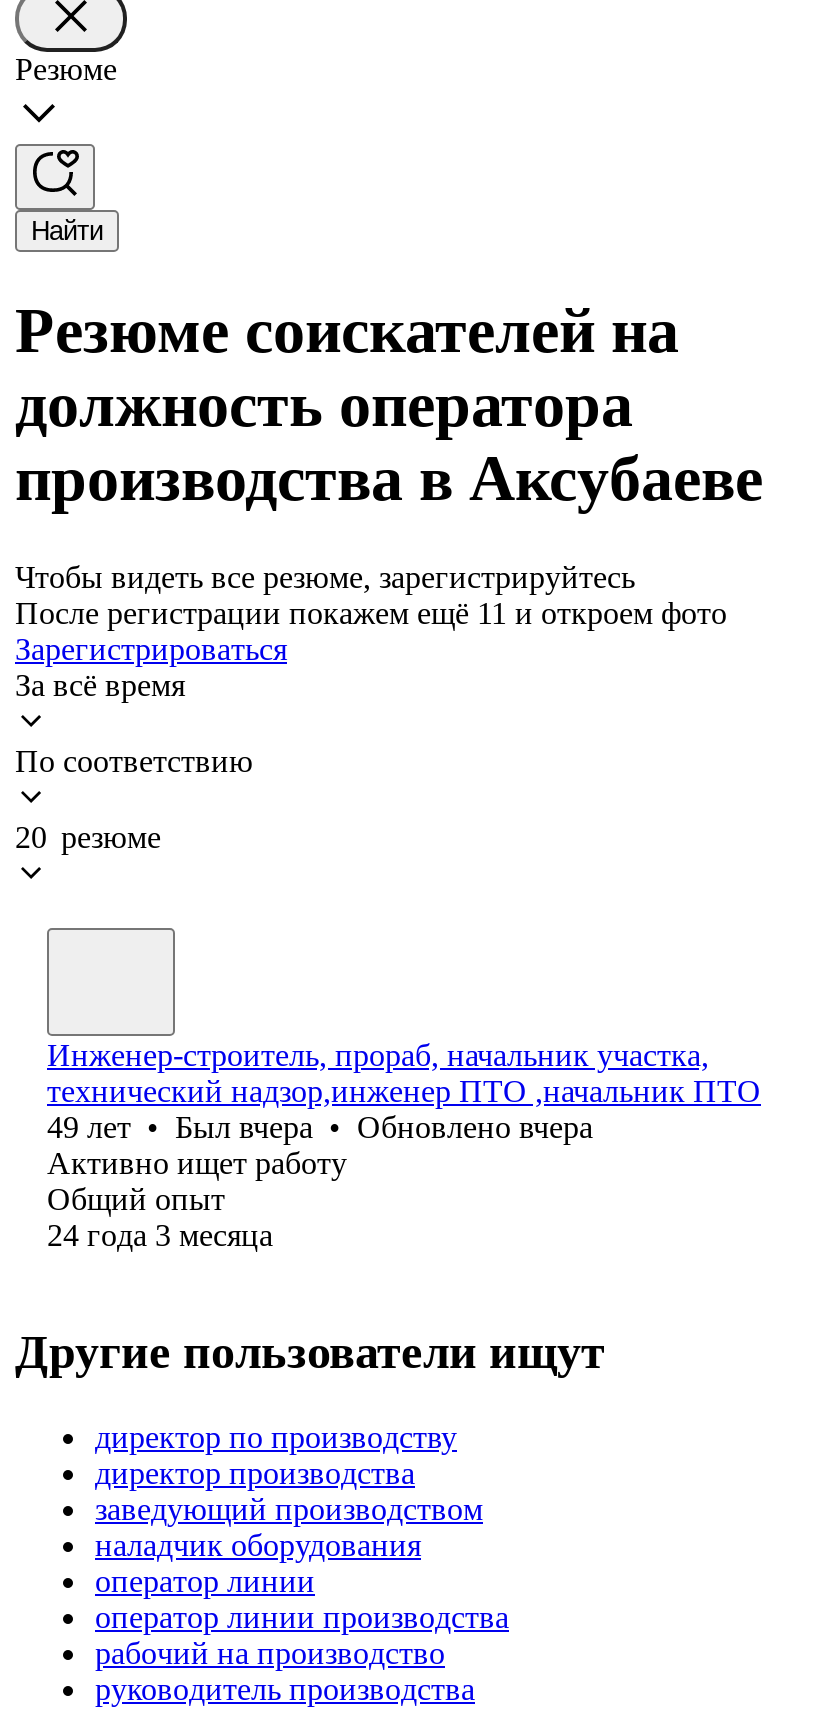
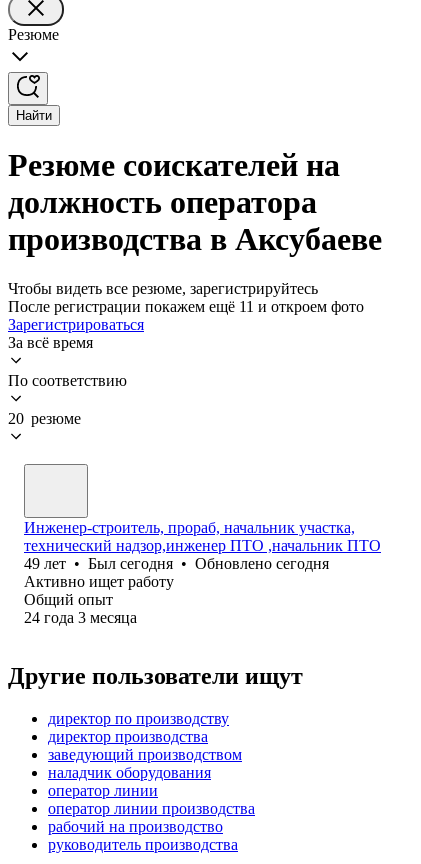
- 49 лет • Был вчера • Обновлено вчера
+ 49 лет • Был сегодня • Обновлено сегодня
